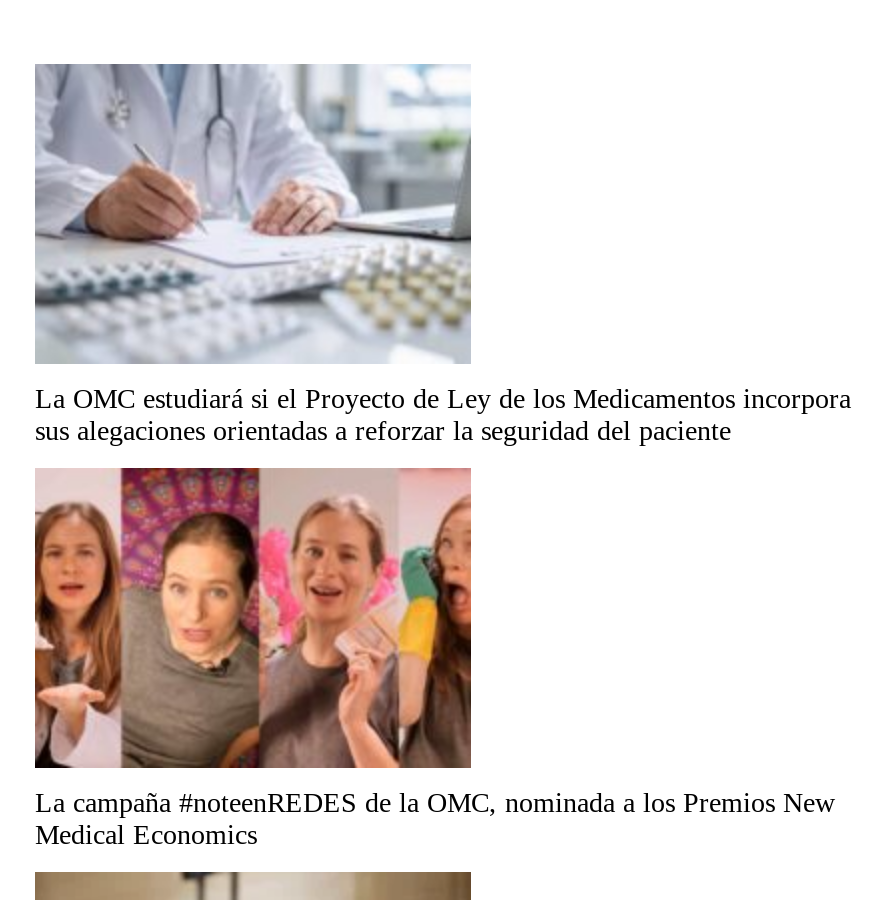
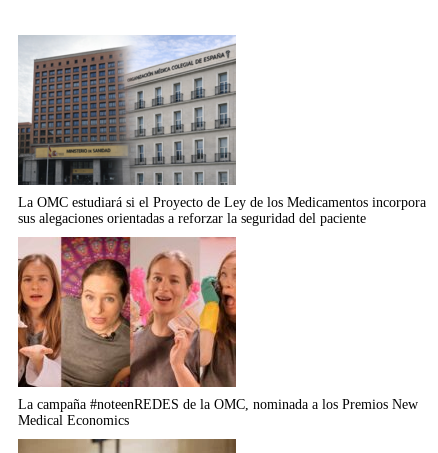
- [image]
+ [image]
